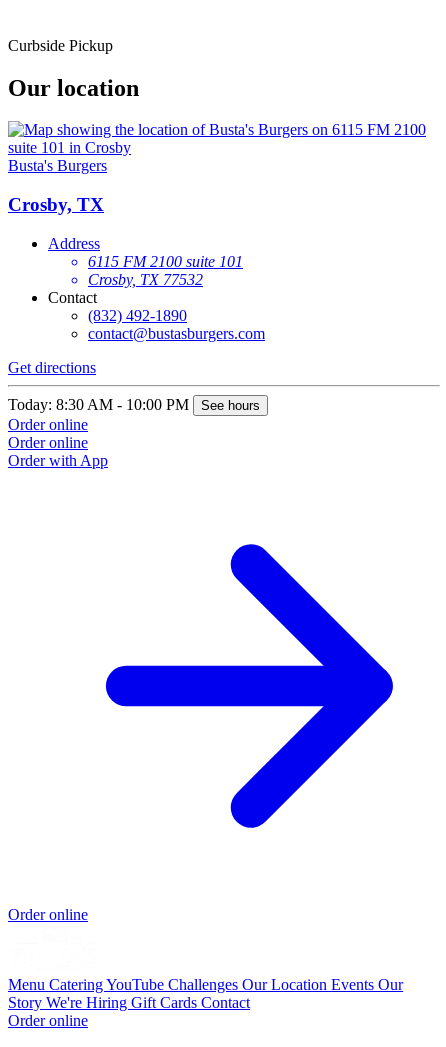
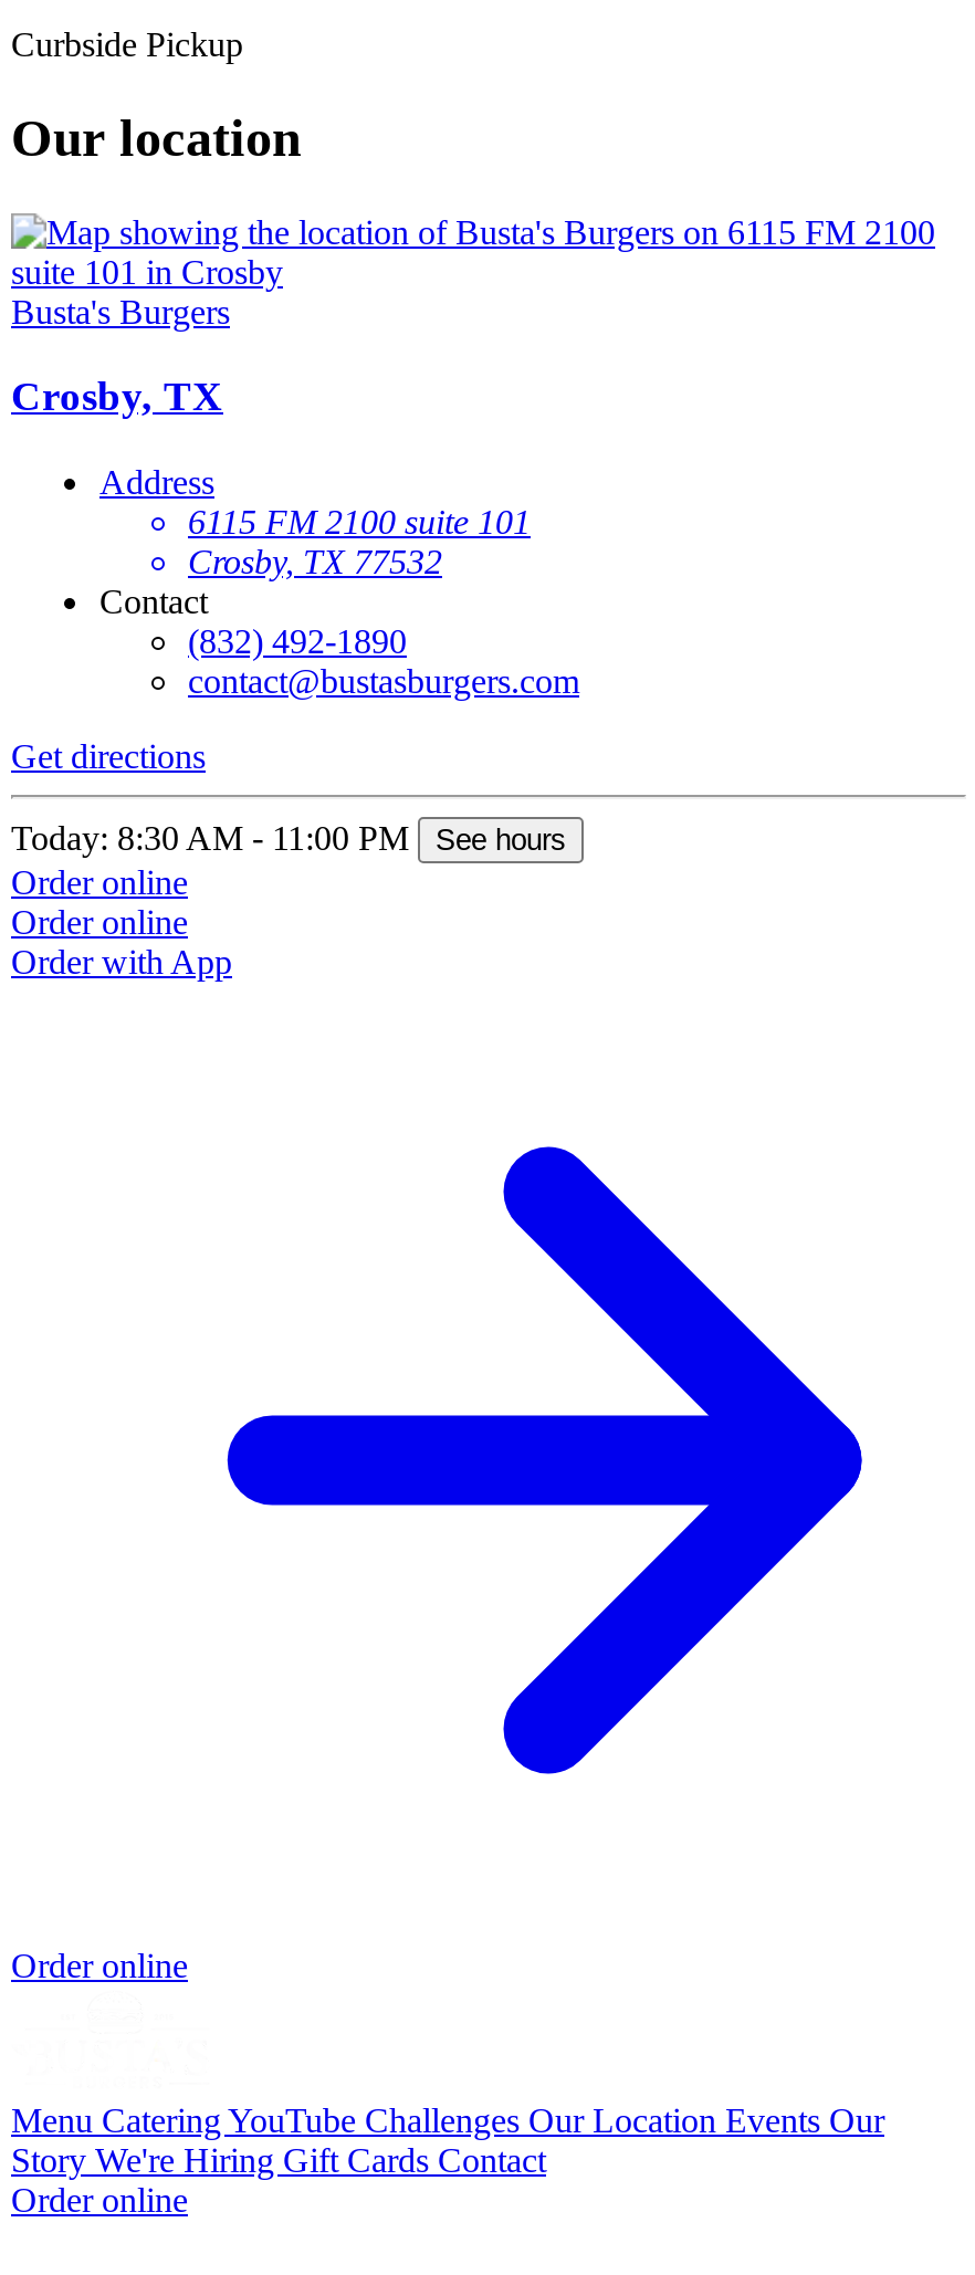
- Today: 8:30 AM - 10:00 PM See hours
+ Today: 8:30 AM - 11:00 PM See hours
